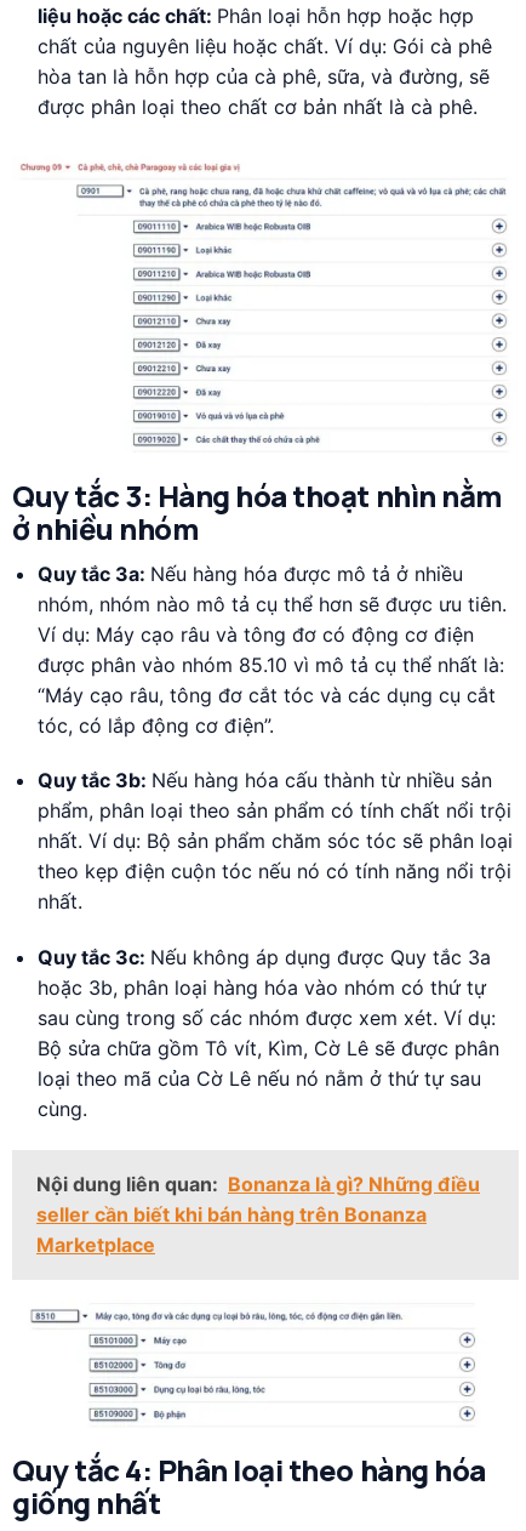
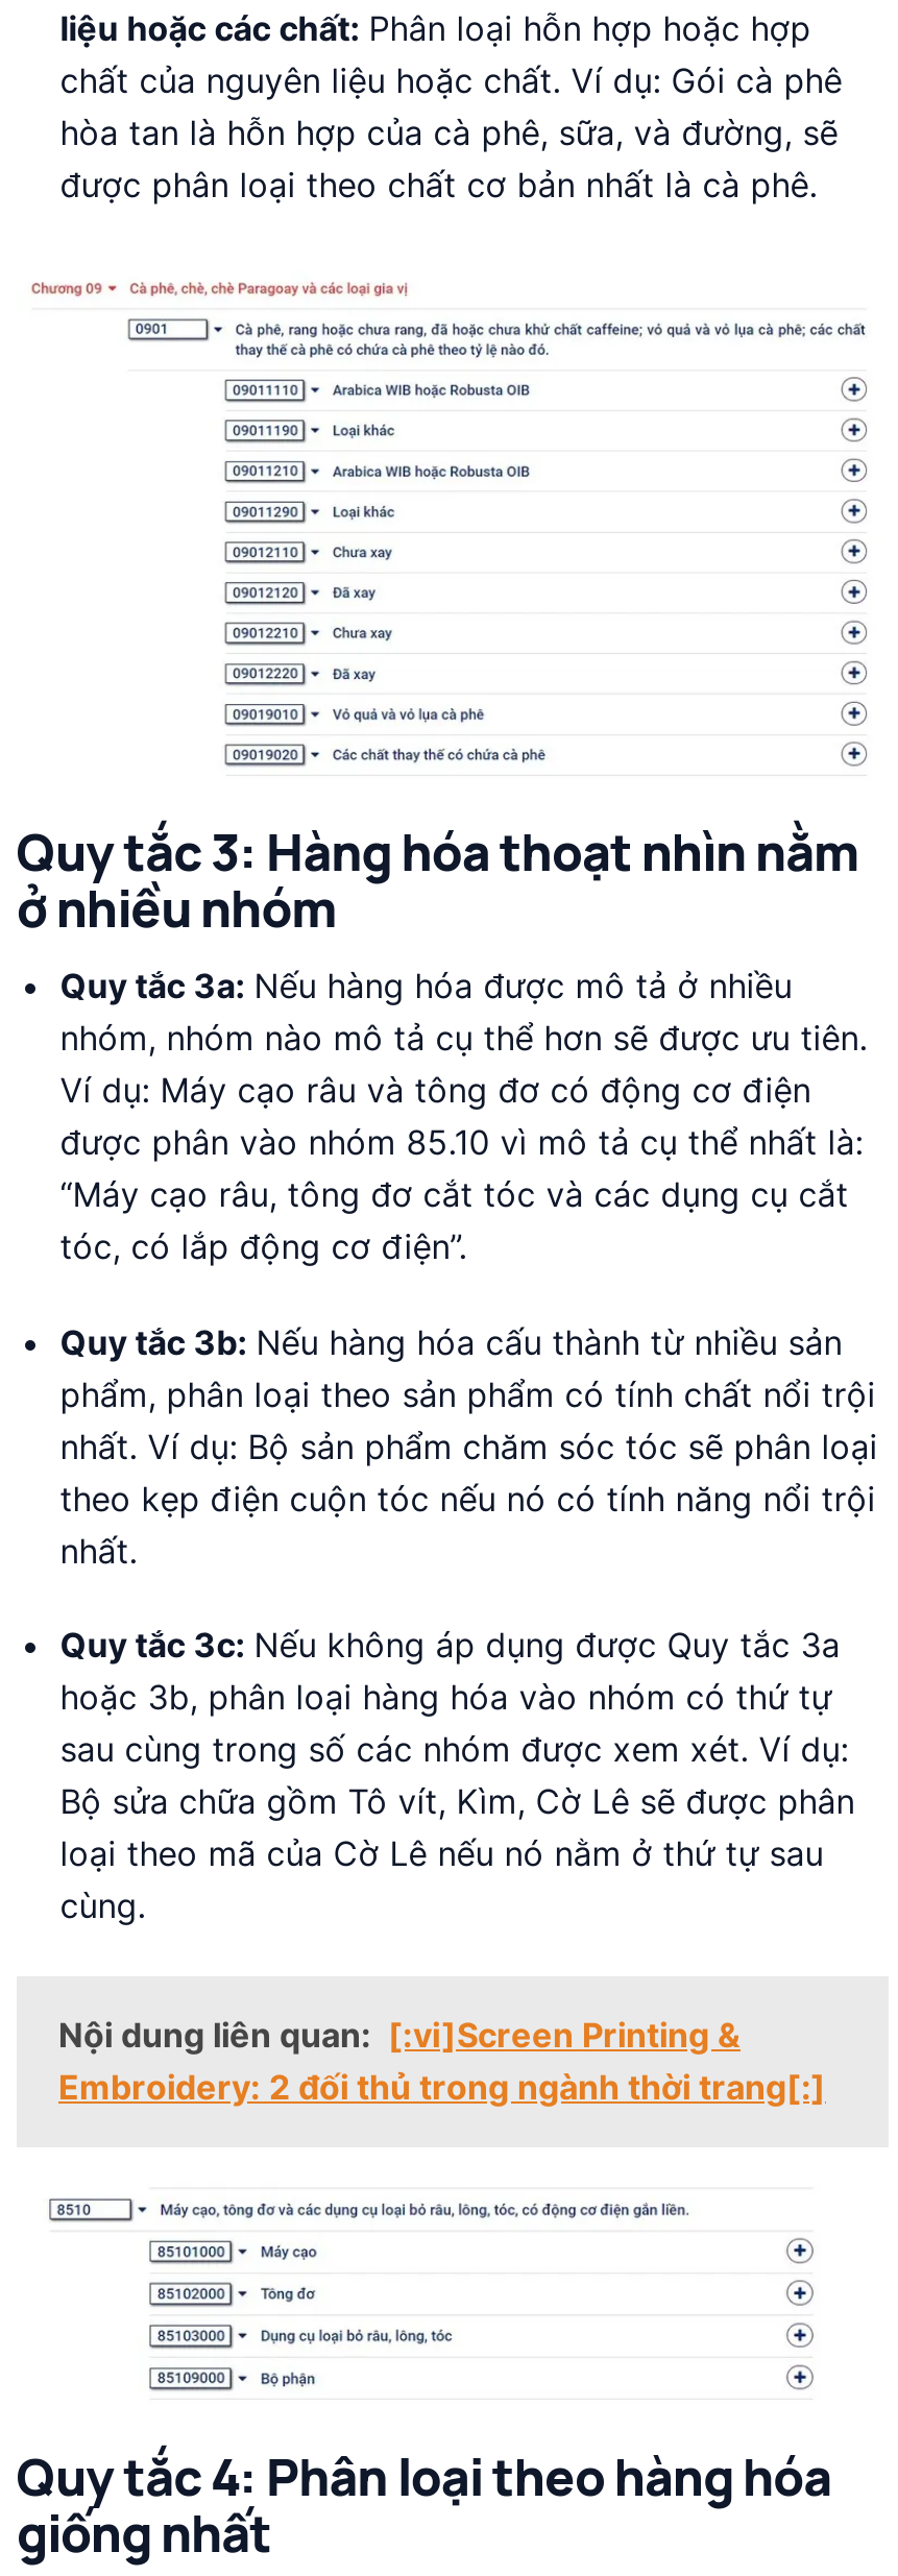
- Nội dung liên quan: Bonanza là gì? Những điều
- seller cần biết khi bán hàng trên Bonanza
- Marketplace
+ Nội dung liên quan: [:vi]Screen Printing &
+ Embroidery: 2 đối thủ trong ngành thời trang[:]
